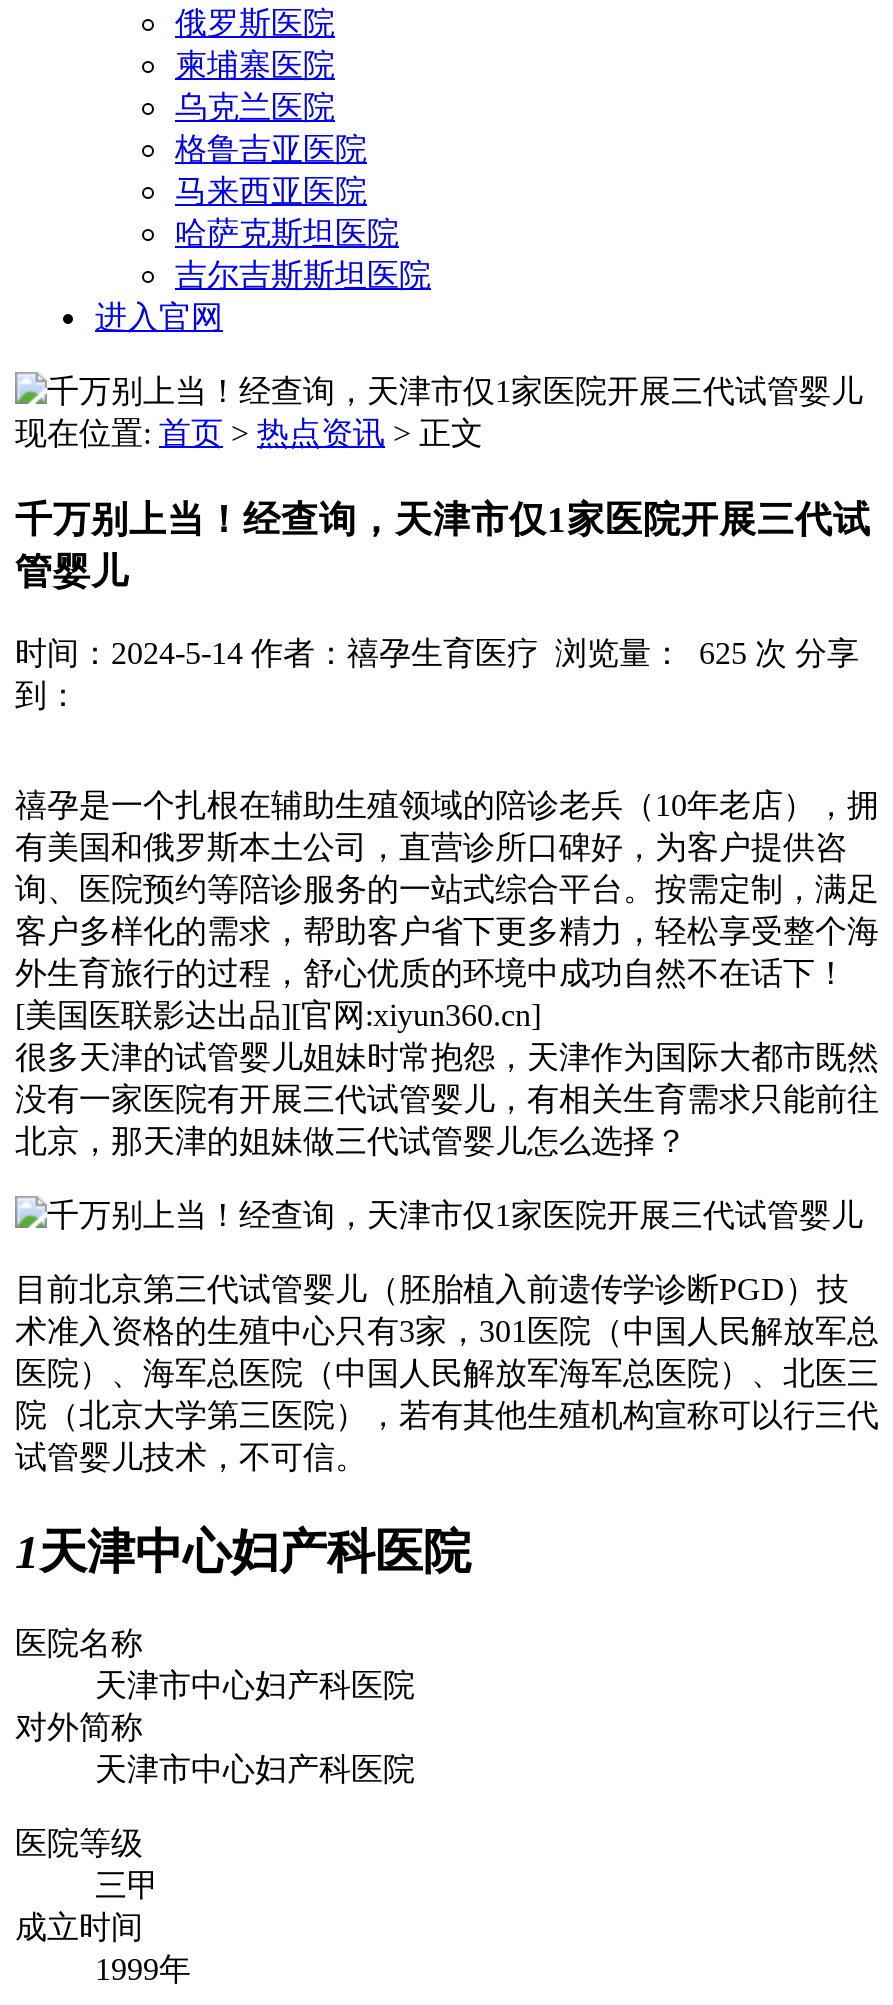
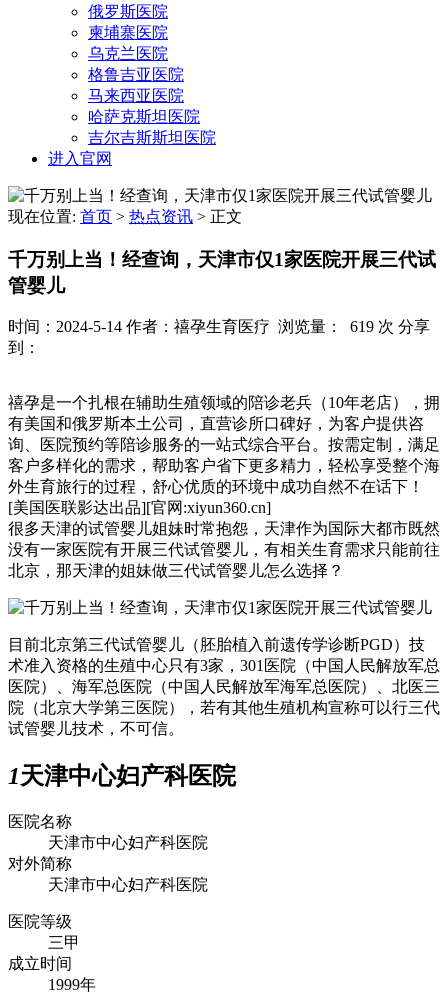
- 时间：2024-5-14 作者：禧孕生育医疗 浏览量： 625 次 分享
+ 时间：2024-5-14 作者：禧孕生育医疗 浏览量： 619 次 分享
